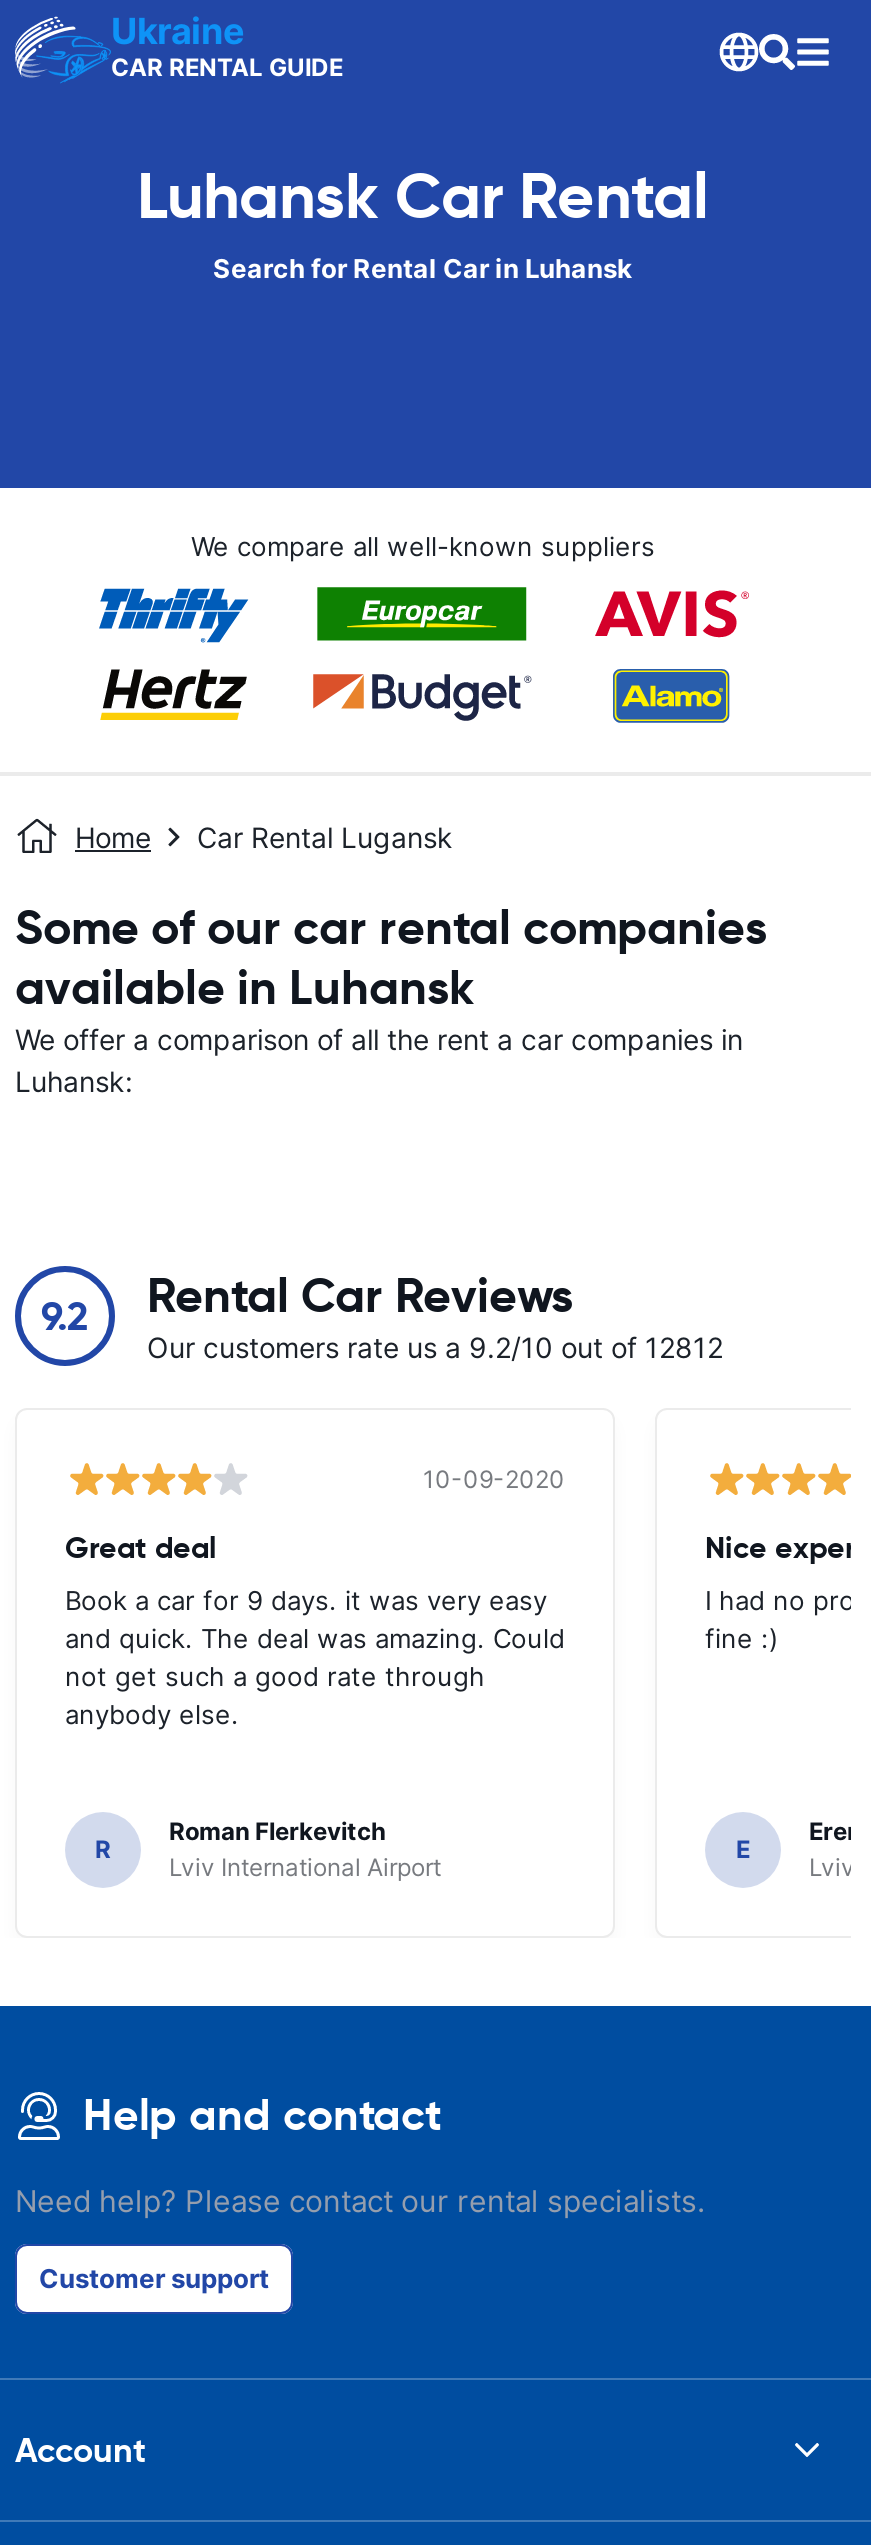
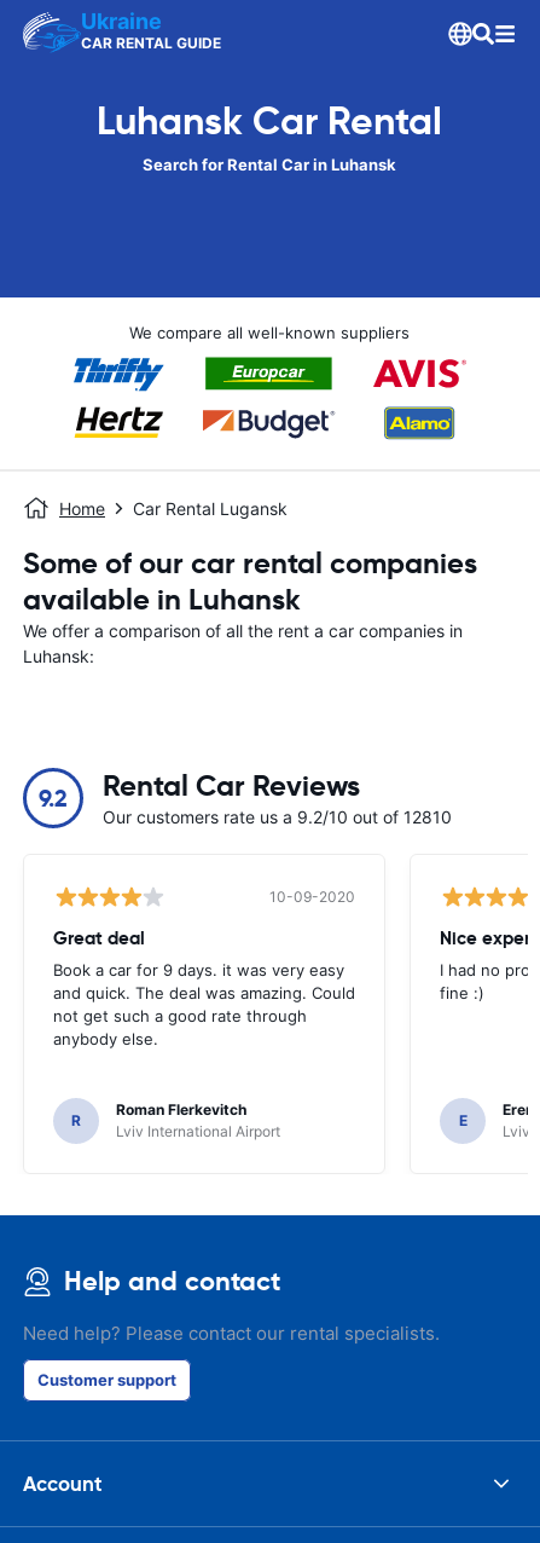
- Our customers rate us a 9.2/10 out of 12812
+ Our customers rate us a 9.2/10 out of 12810
